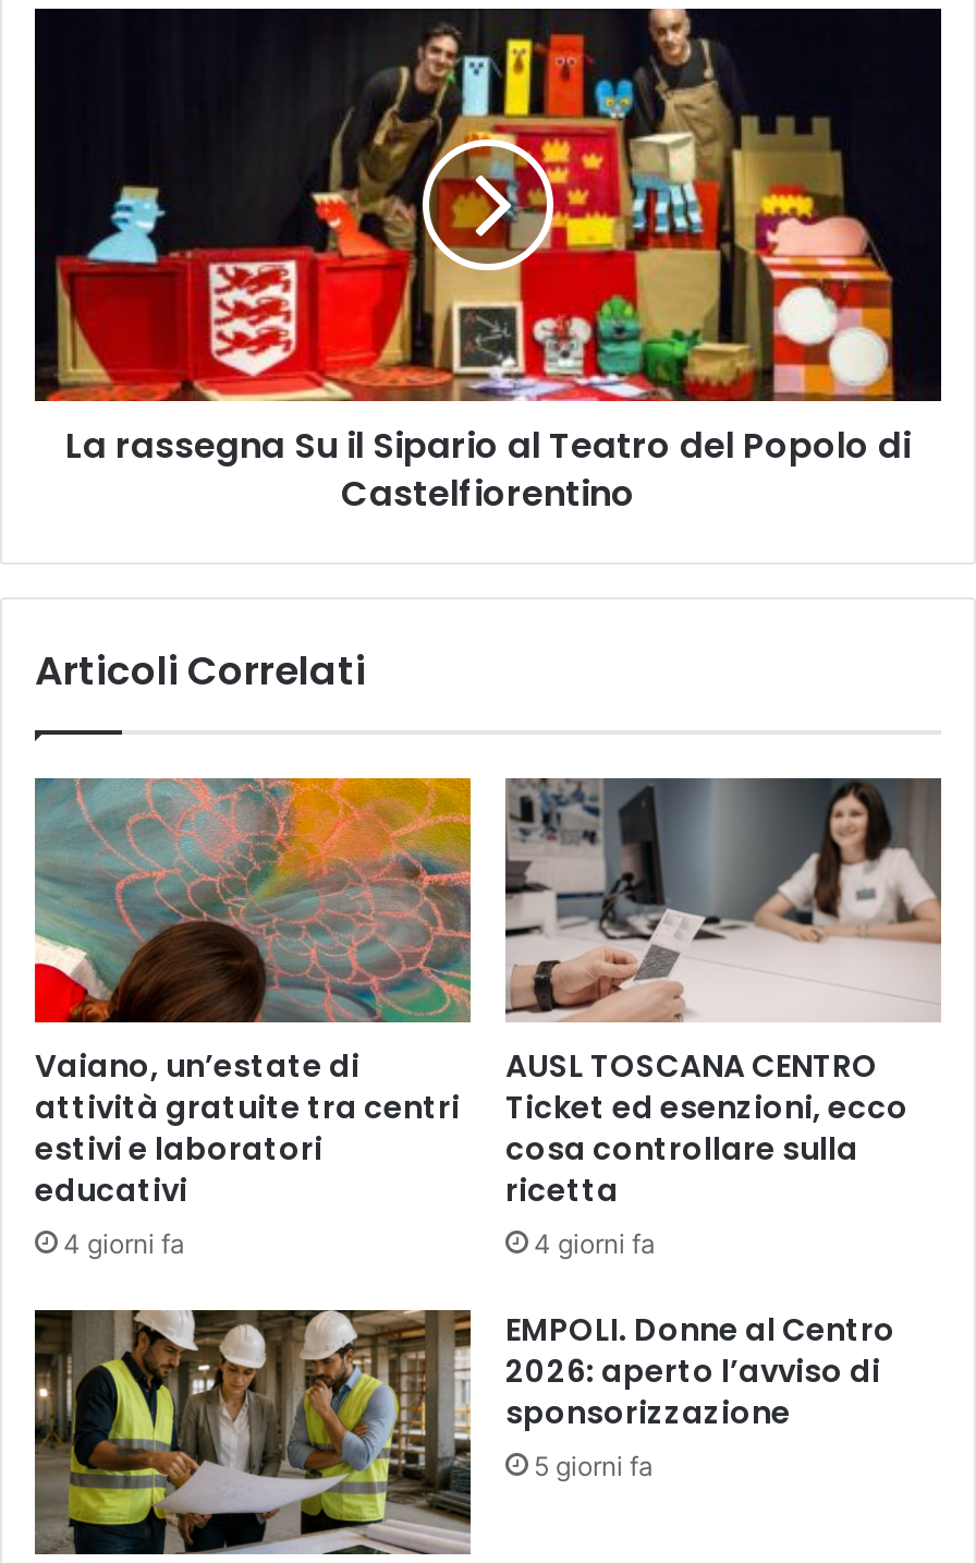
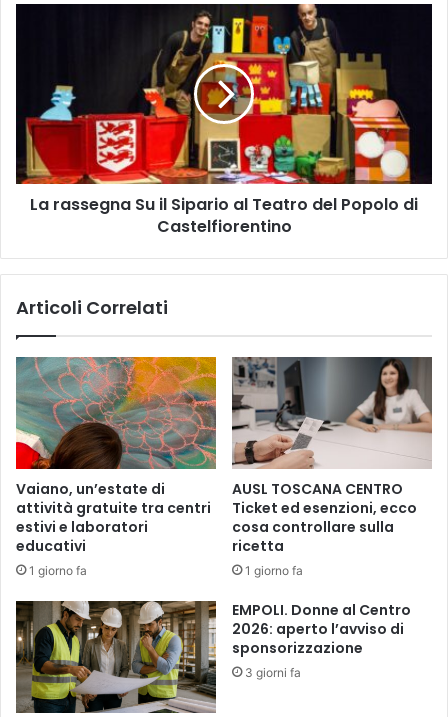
- 4 giorni fa
+ 1 giorno fa

- 4 giorni fa
+ 1 giorno fa

- 5 giorni fa
+ 3 giorni fa
